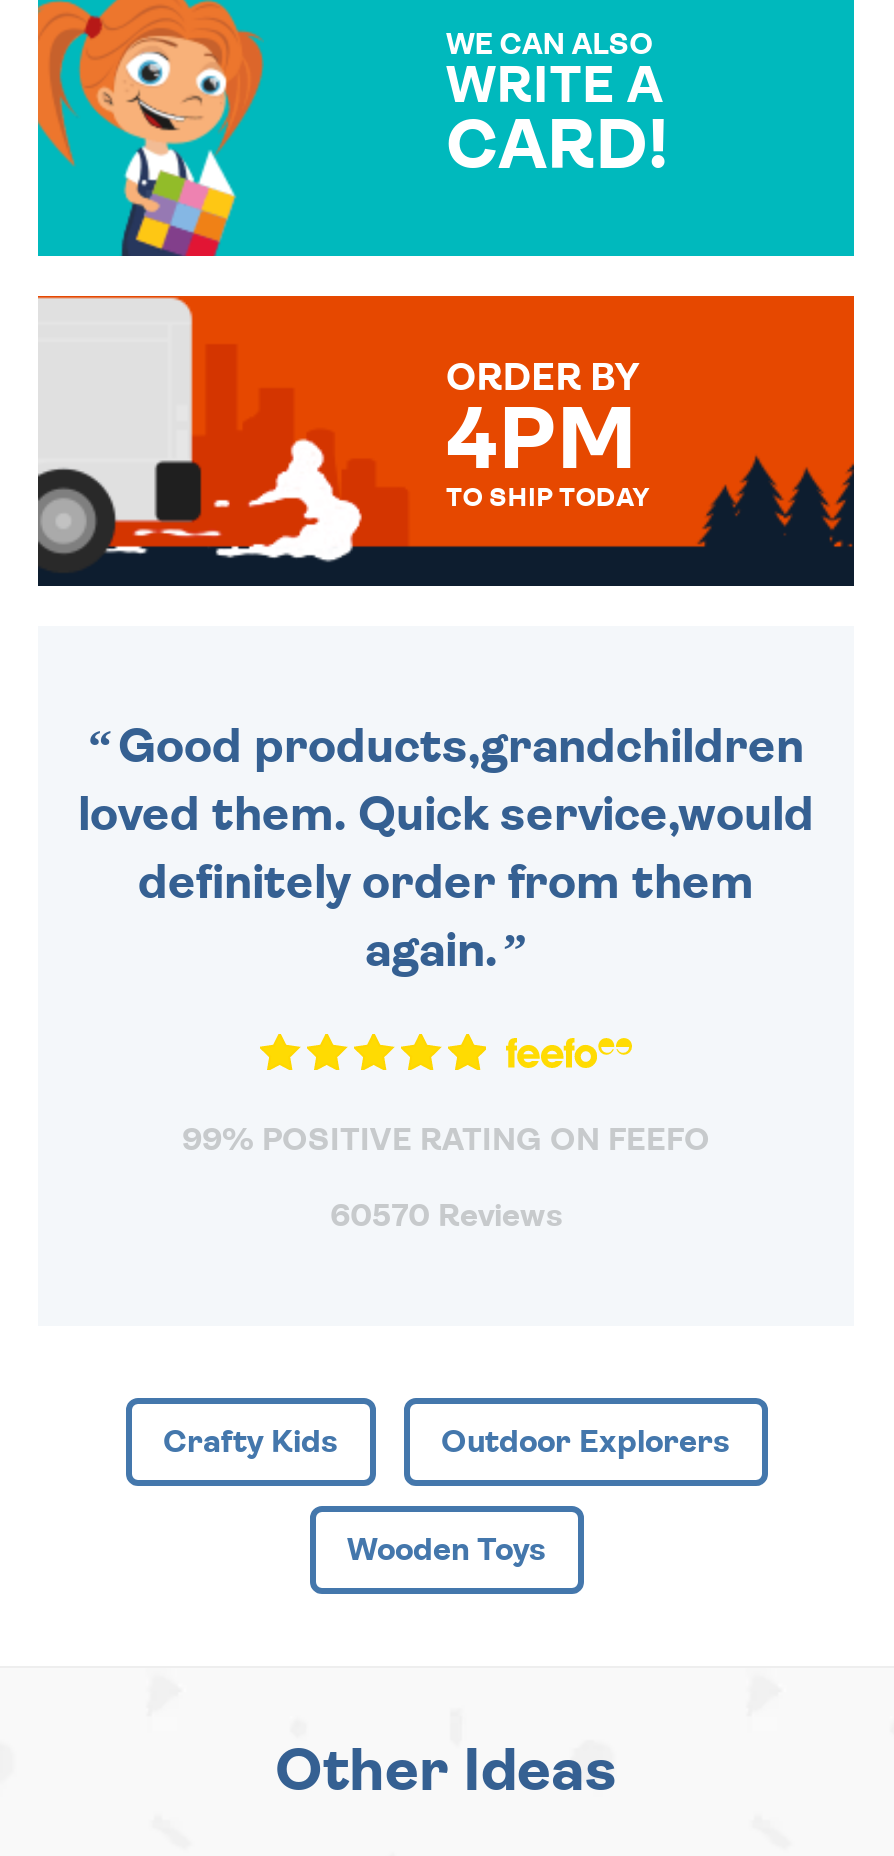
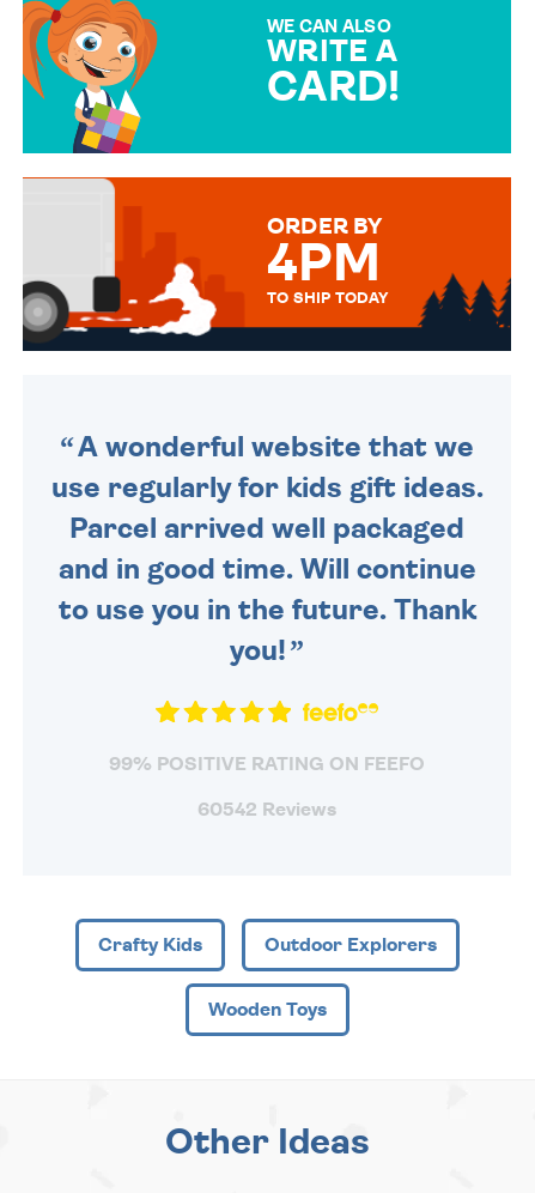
- Good products,grandchildren
- loved them. Quick service,would
- definitely order from them
- again.
+ A wonderful website that we
+ use regularly for kids gift ideas.
+ Parcel arrived well packaged
+ and in good time. Will continue
+ to use you in the future. Thank
+ you!

- 60570 Reviews
+ 60542 Reviews
